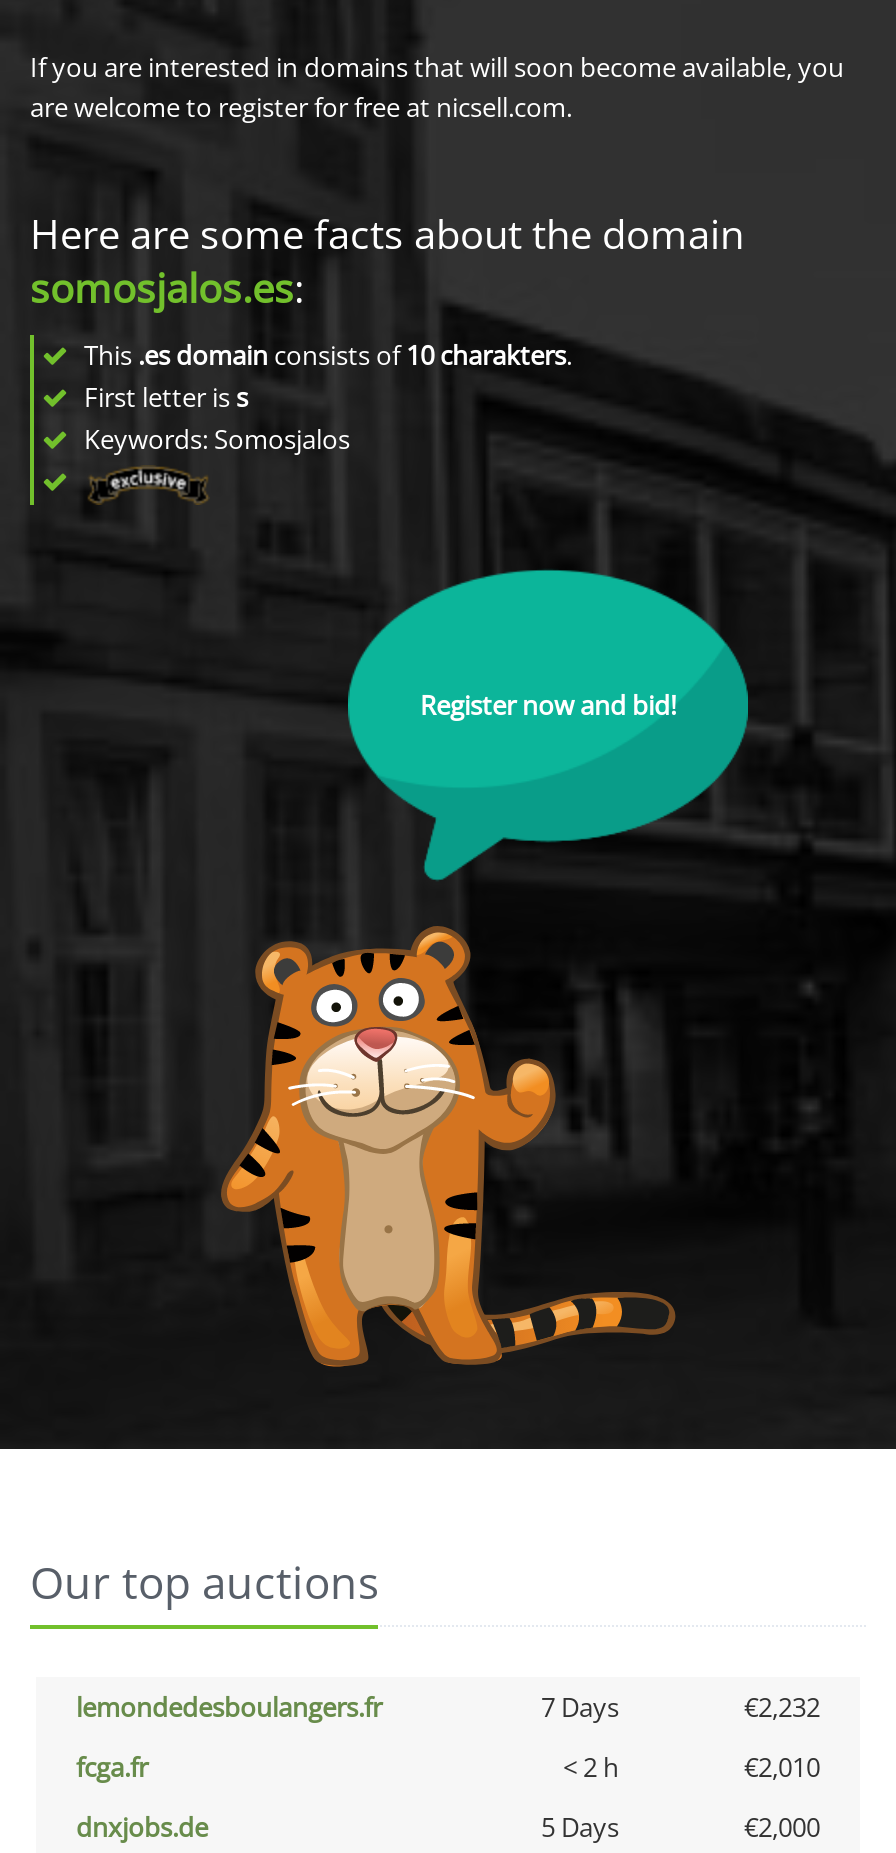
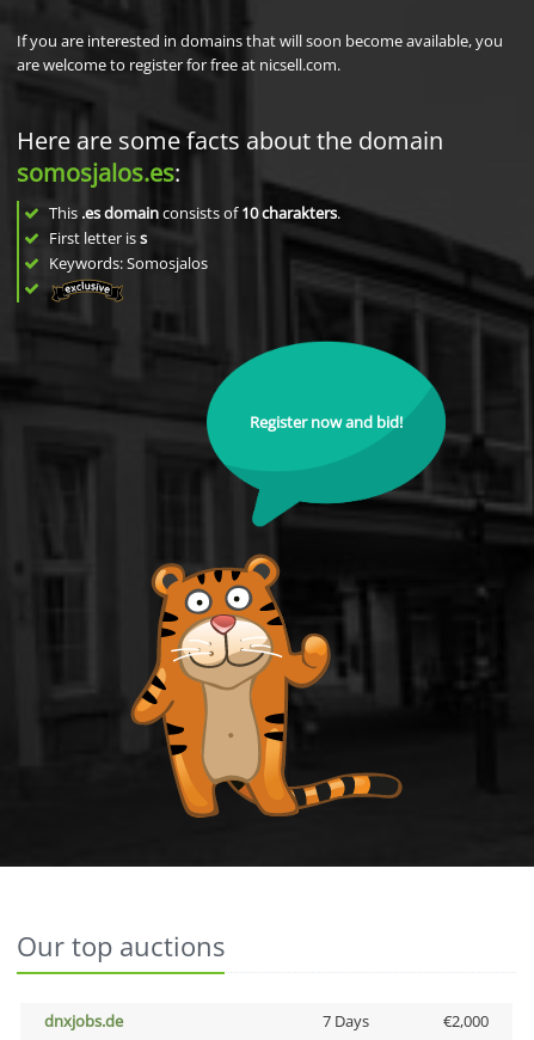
- lemondedesboulangers.fr
- 7 Days
- €2,232
- fcga.fr
- < 2 h
- €2,010

- 5 Days
+ 7 Days
